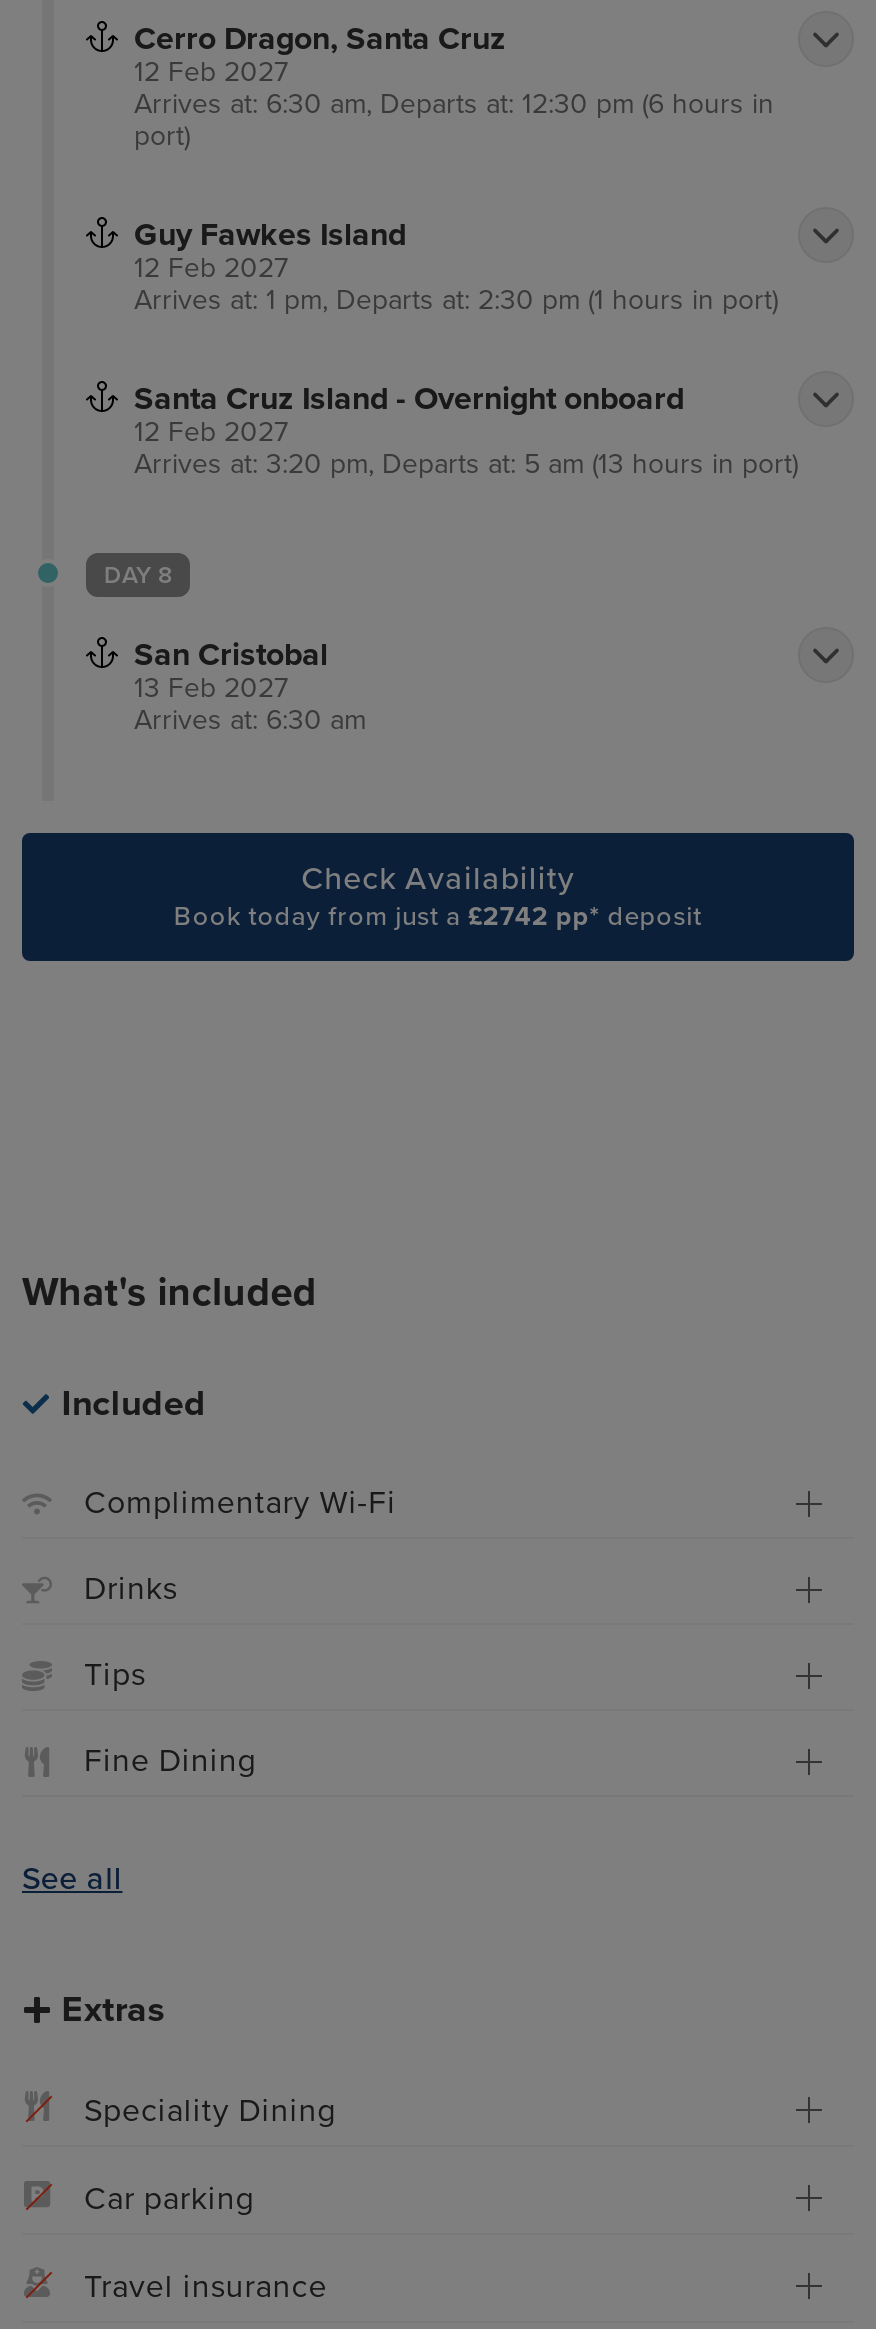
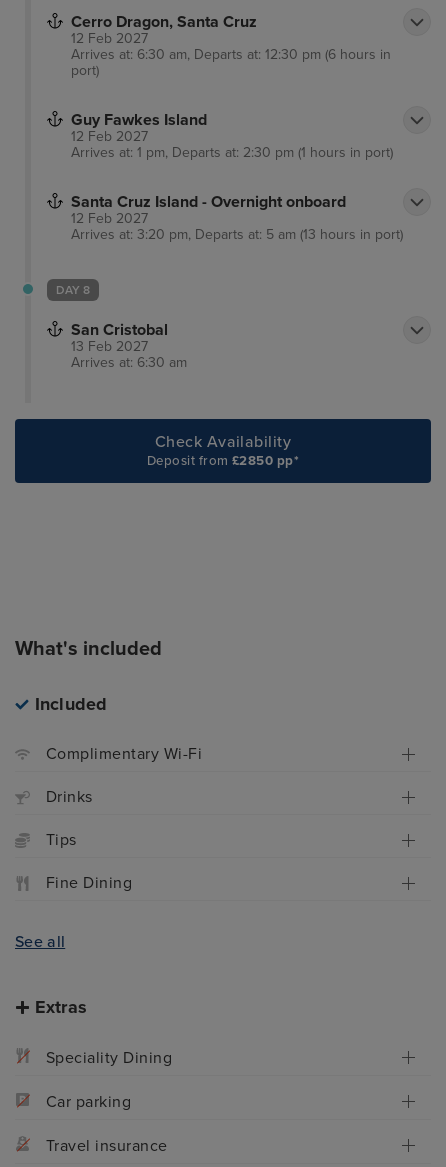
- Book today from just a £2742 pp* deposit
+ Deposit from £2850 pp*
